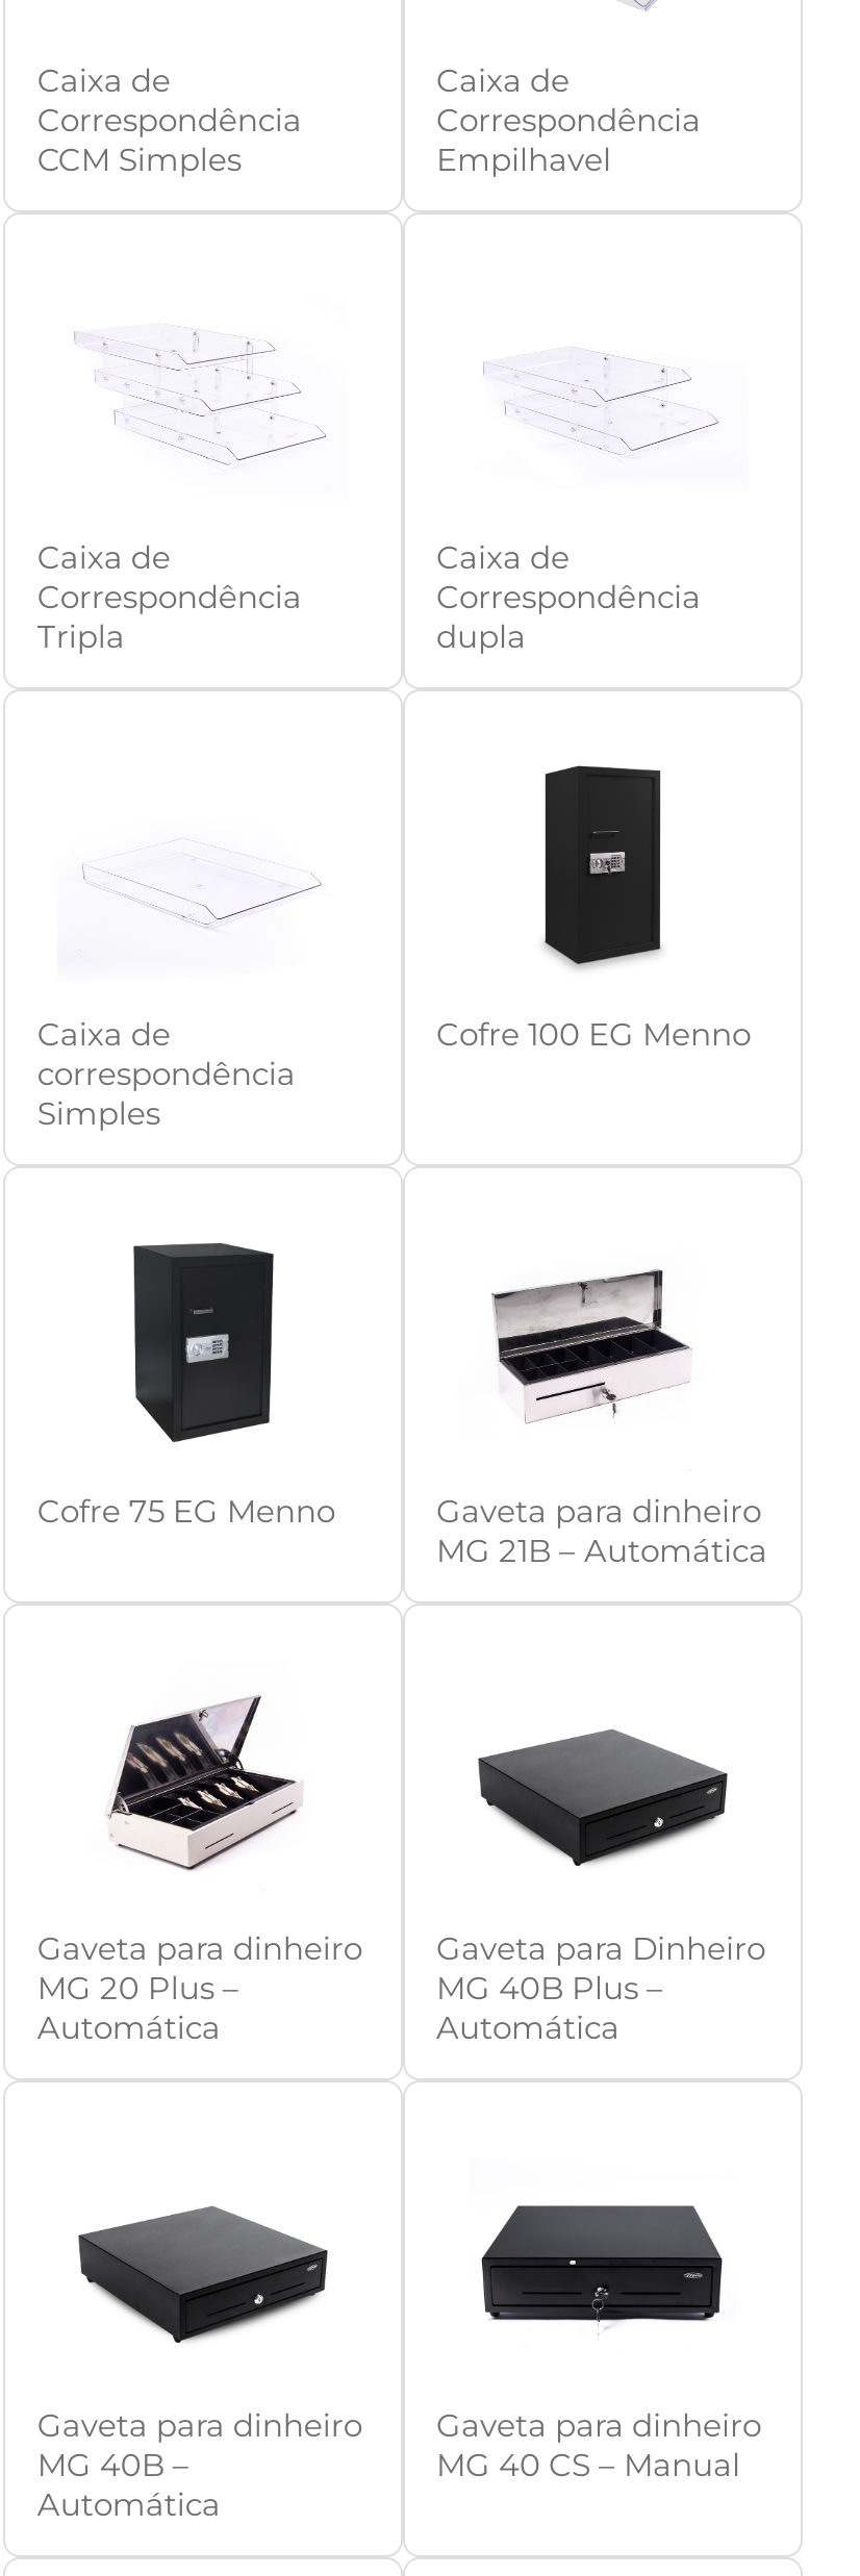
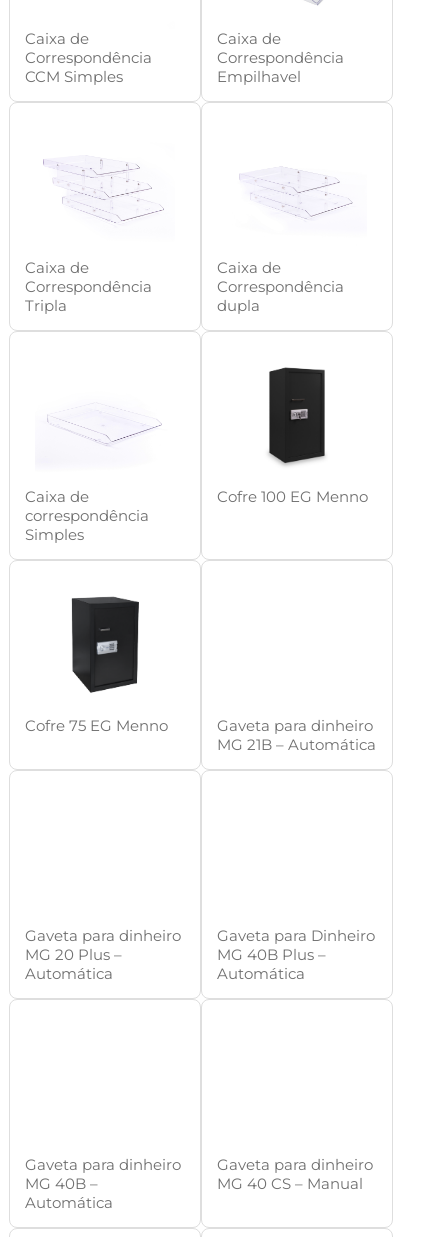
- [image]

- [image]

- [image]

- [image]

- [image]
